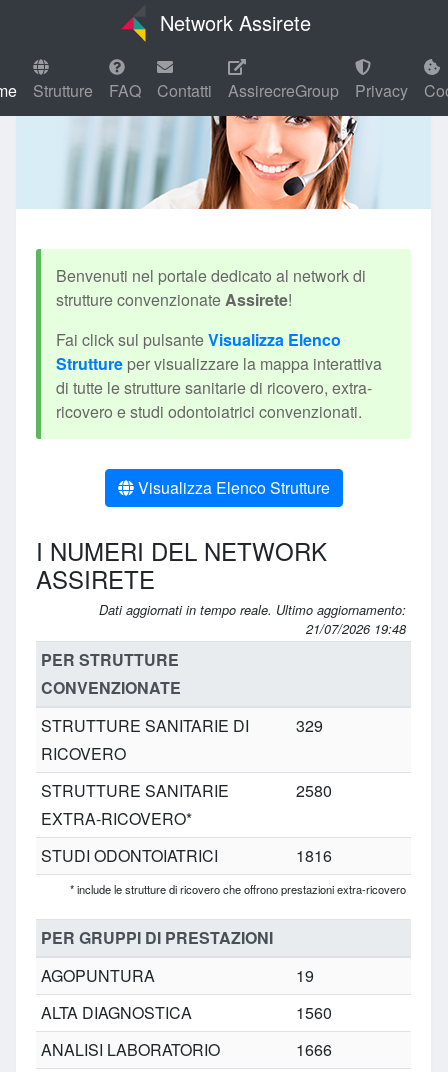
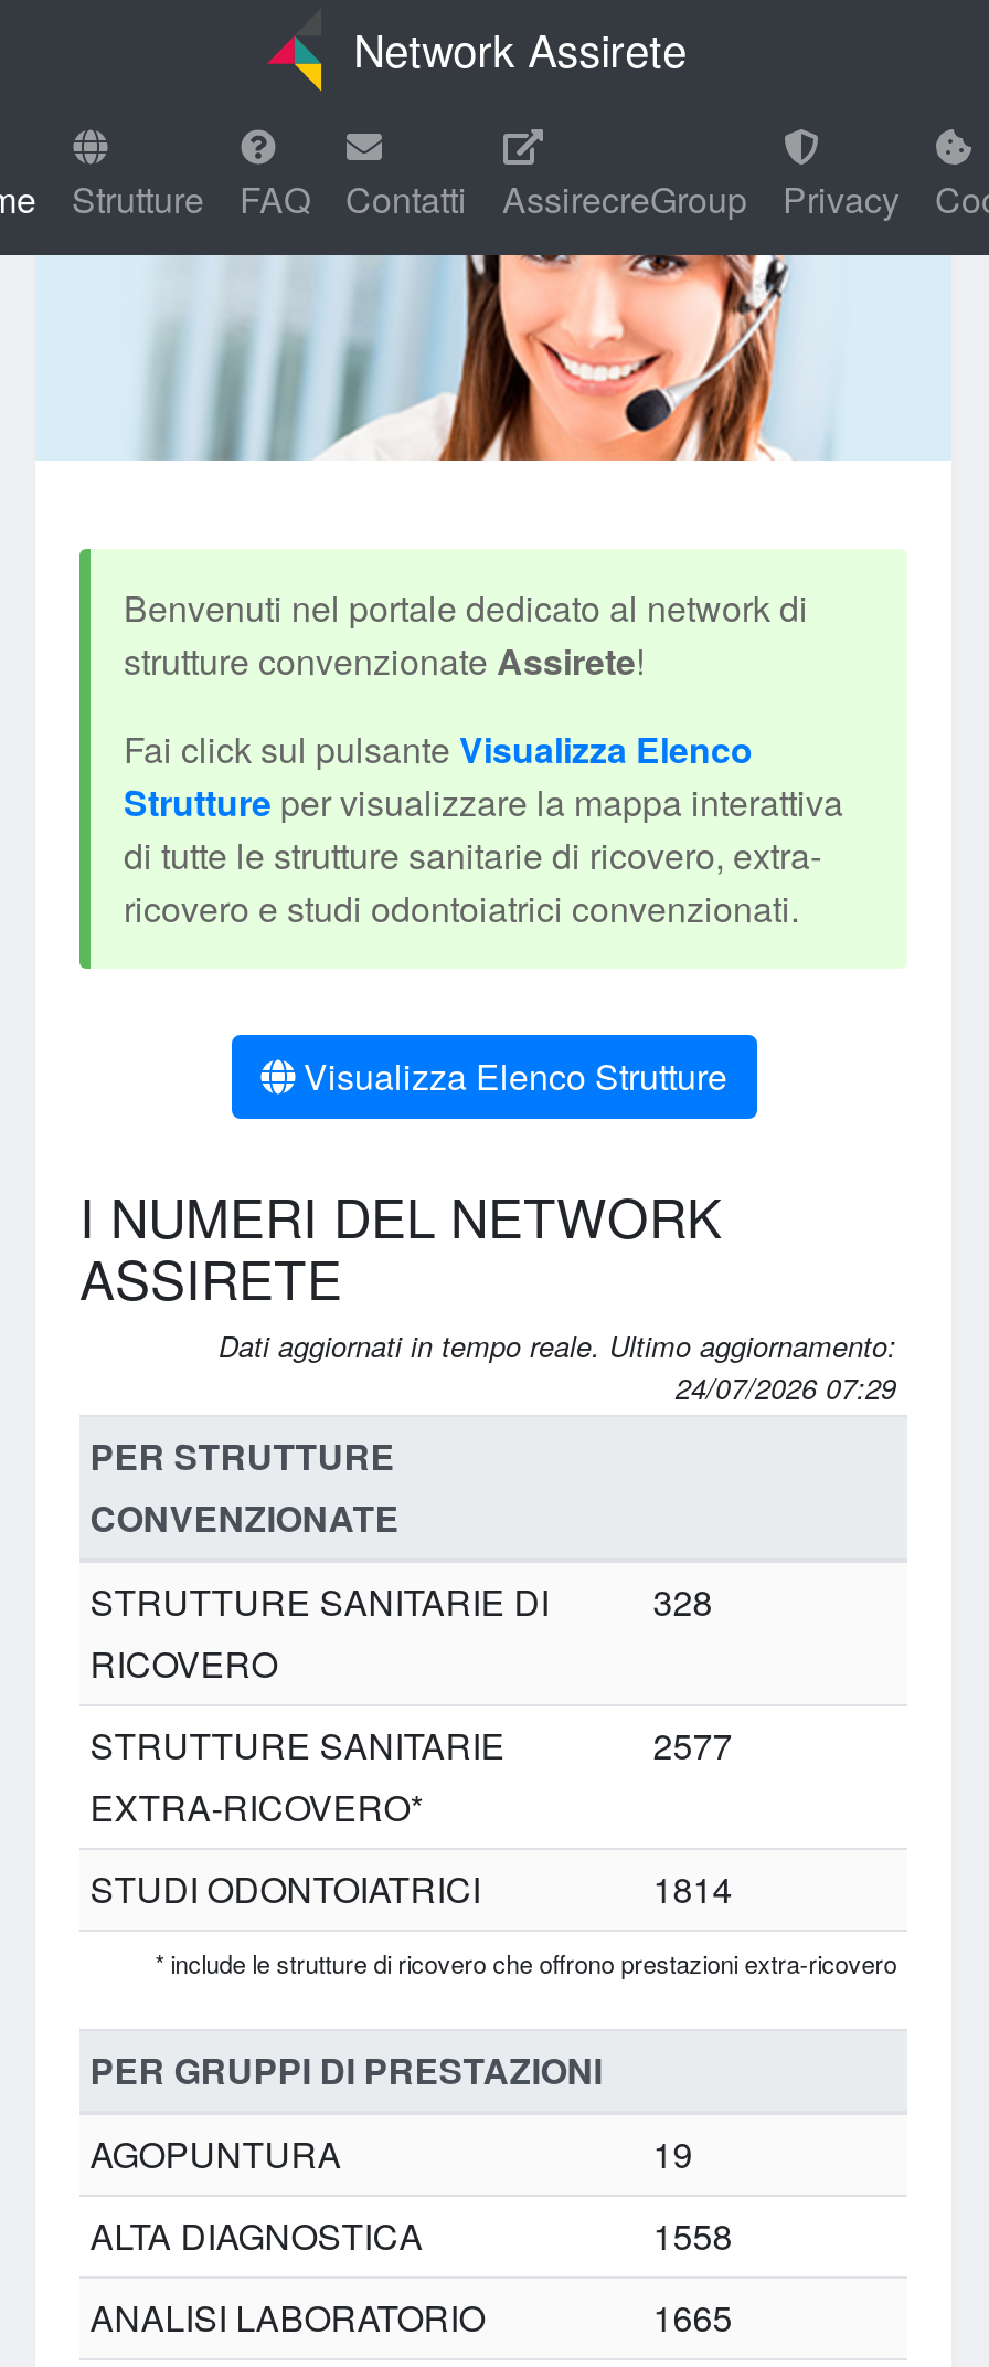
- 21/07/2026 19:48
+ 24/07/2026 07:29

- 329
+ 328

- 2580
+ 2577

- 1816
+ 1814

- 1560
+ 1558

- 1666
+ 1665
